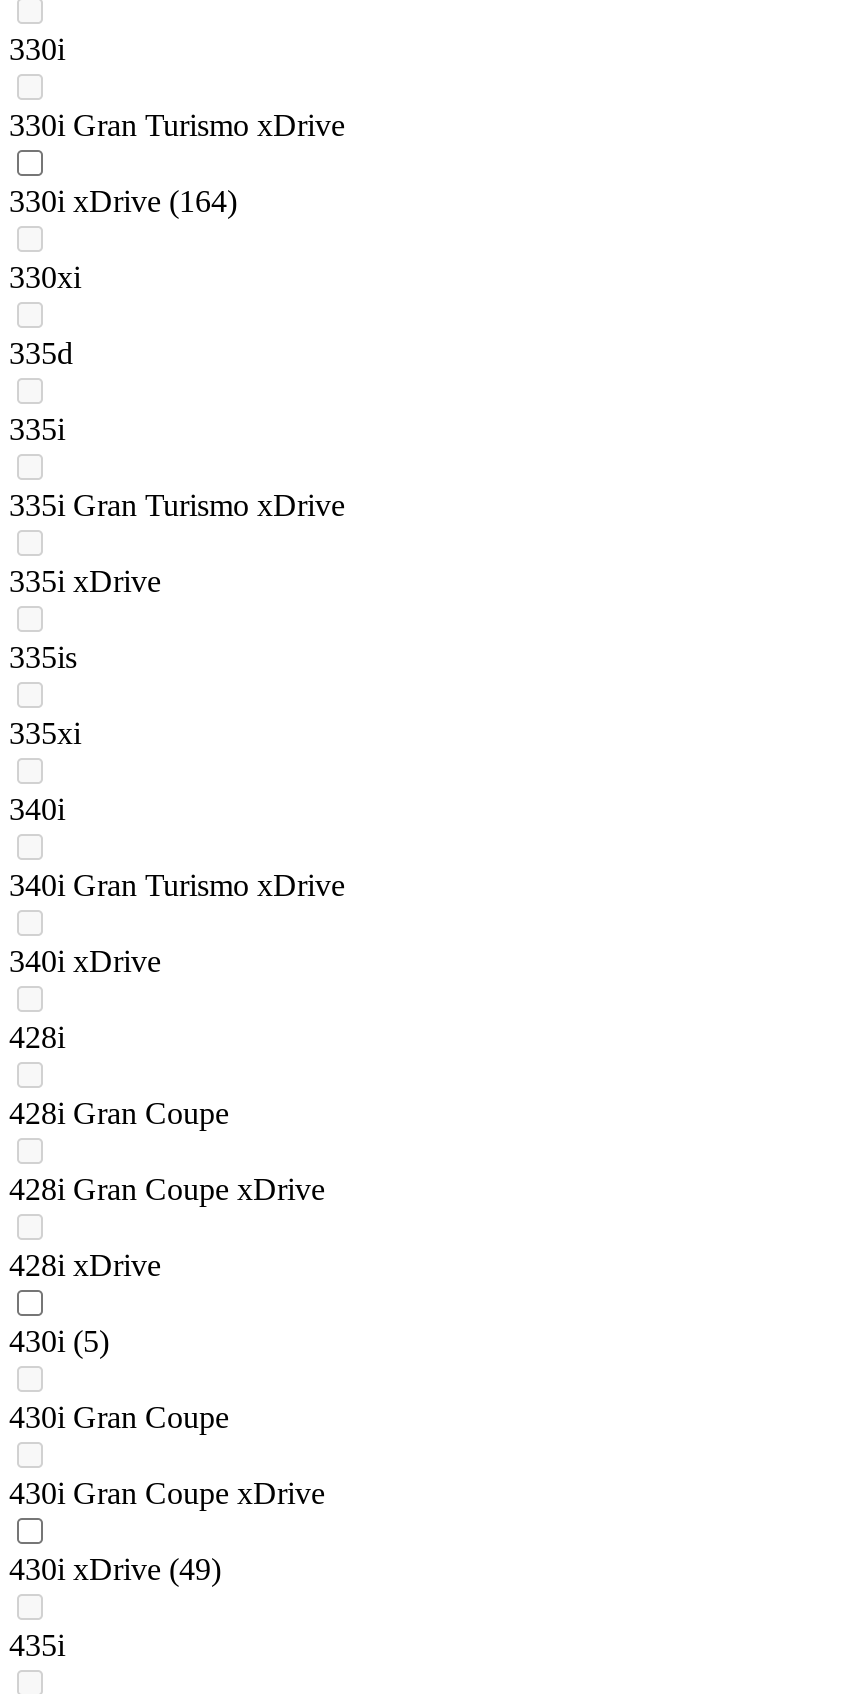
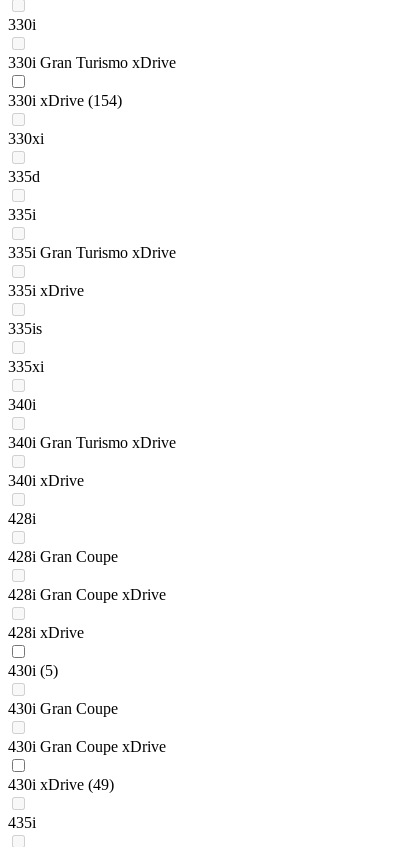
- 330i xDrive (164)
+ 330i xDrive (154)
